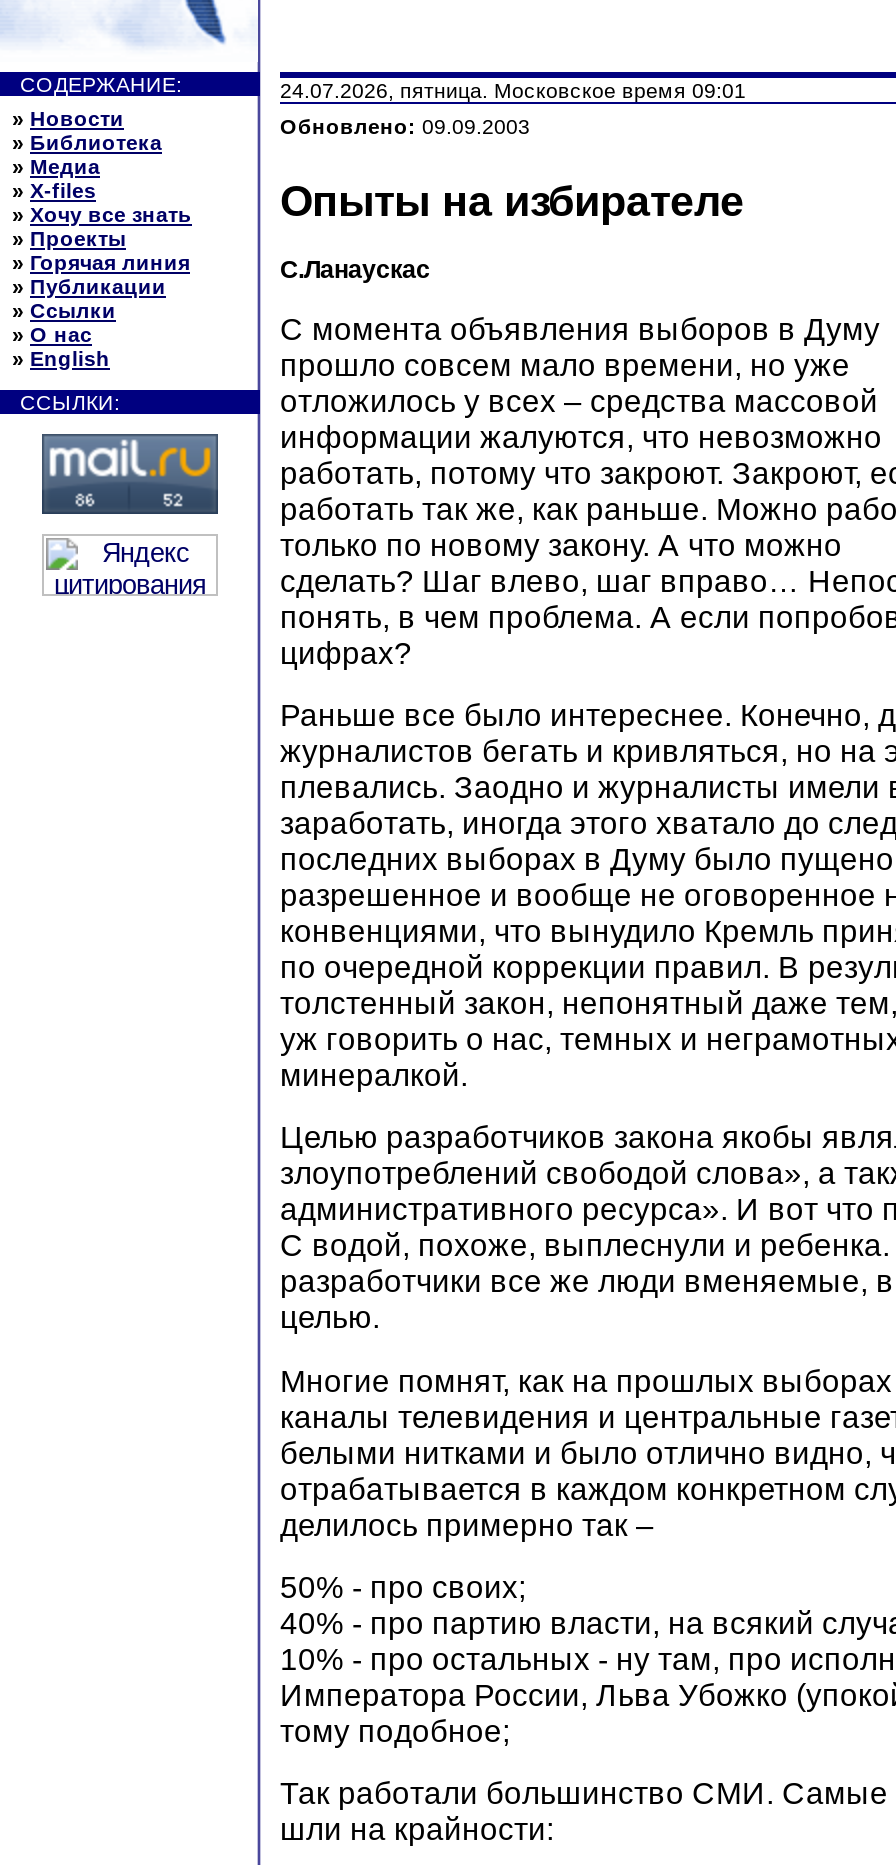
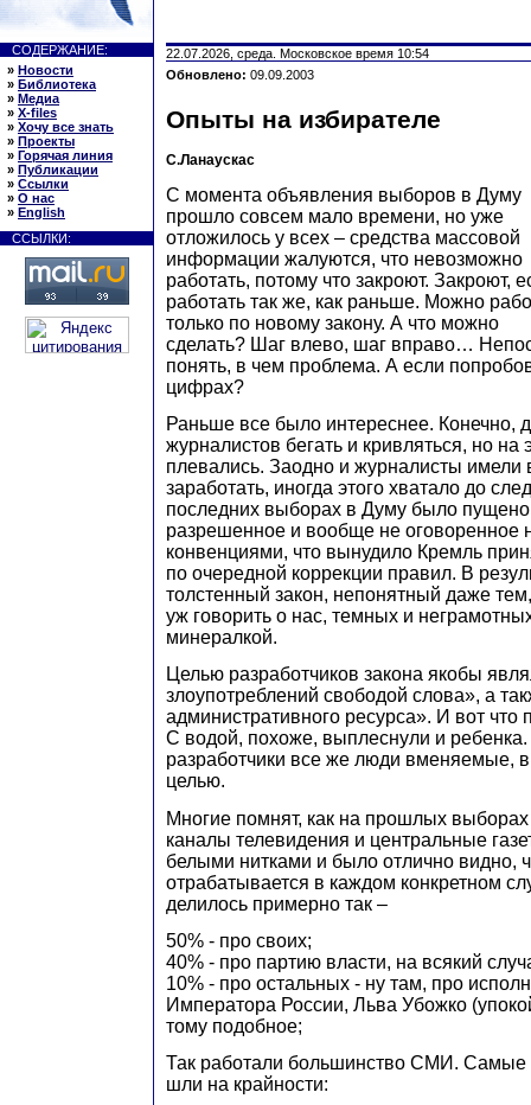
- 24.07.2026, пятница. Московское время 09:01
+ 22.07.2026, среда. Московское время 10:54
